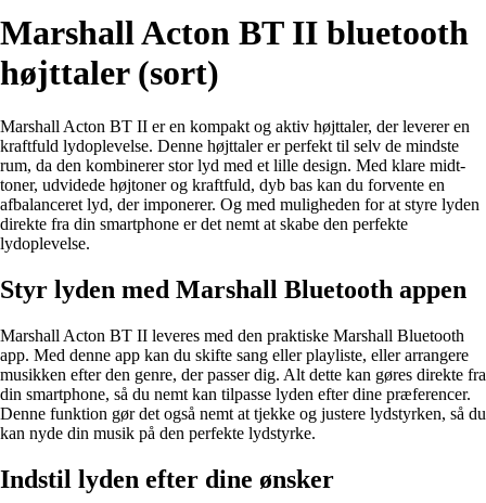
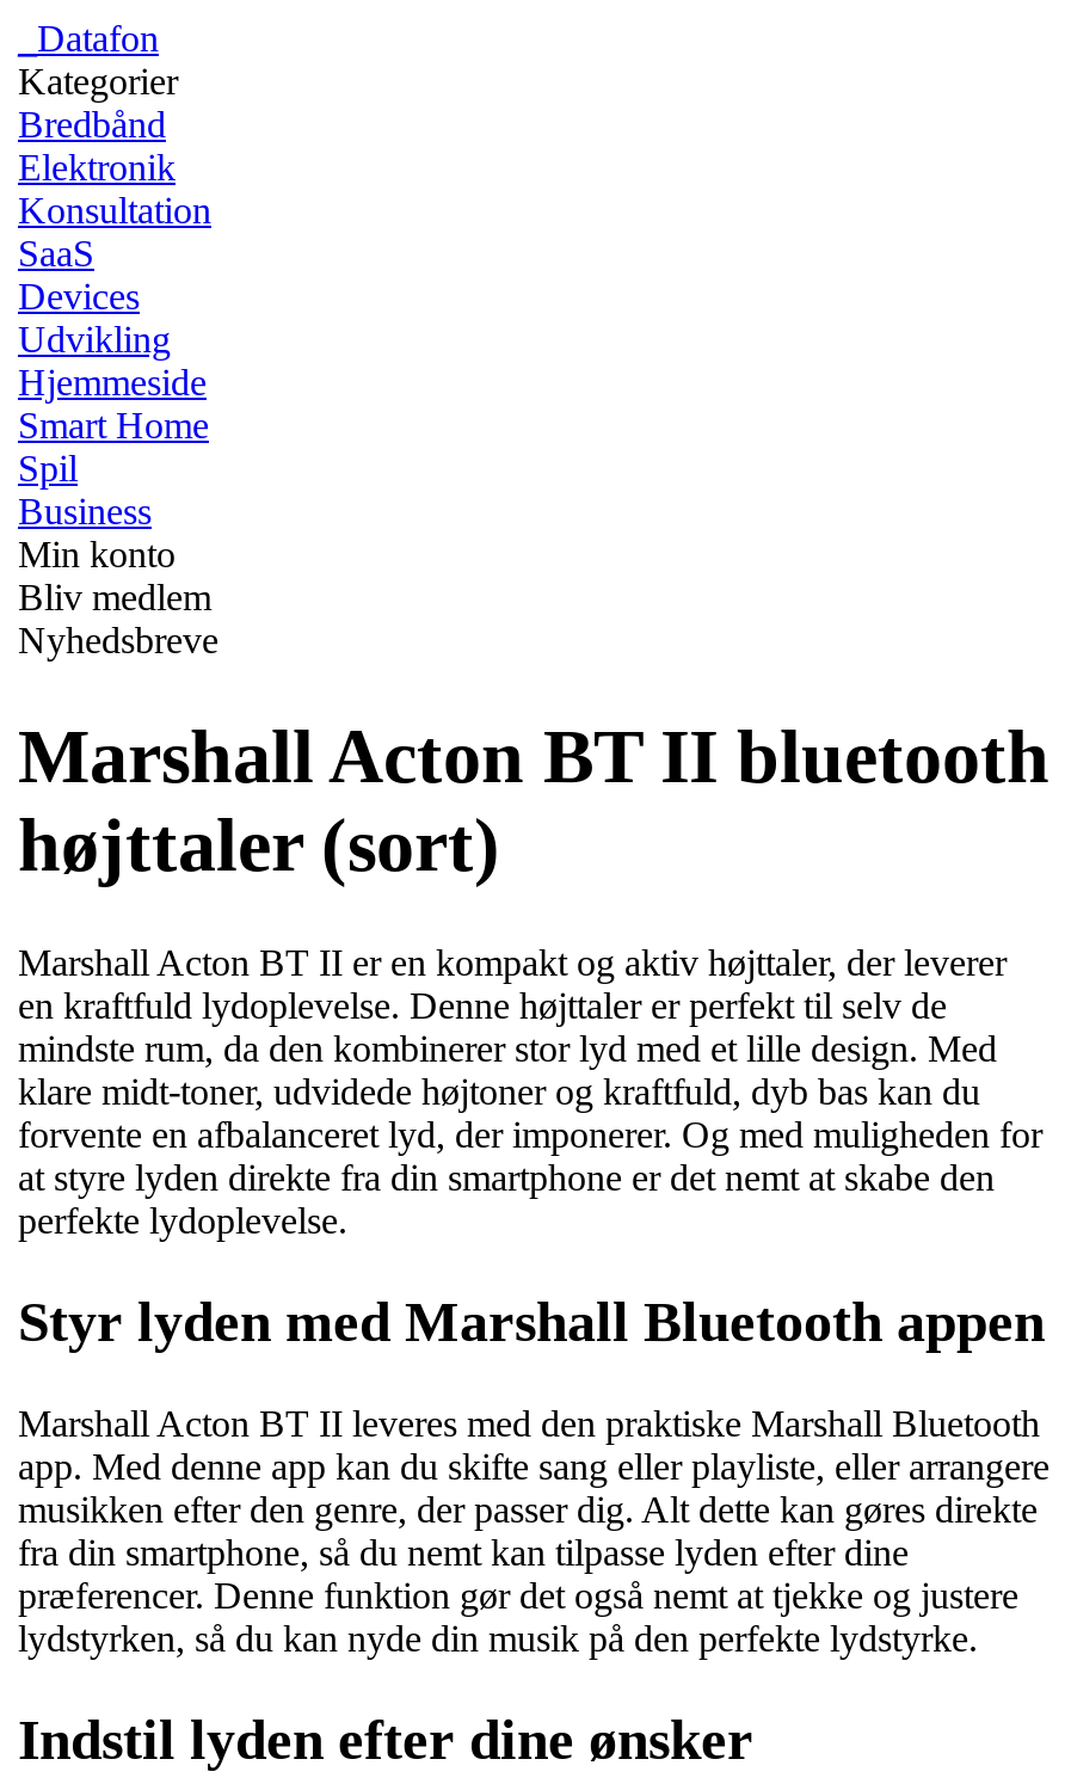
+ _ Datafon
+ Kategorier
+ Bredbånd
+ Elektronik
+ Konsultation
+ SaaS
+ Devices
+ Udvikling
+ Hjemmeside
+ Smart Home
+ Spil
+ Business
+ Min konto
+ Bliv medlem
+ Nyhedsbreve
